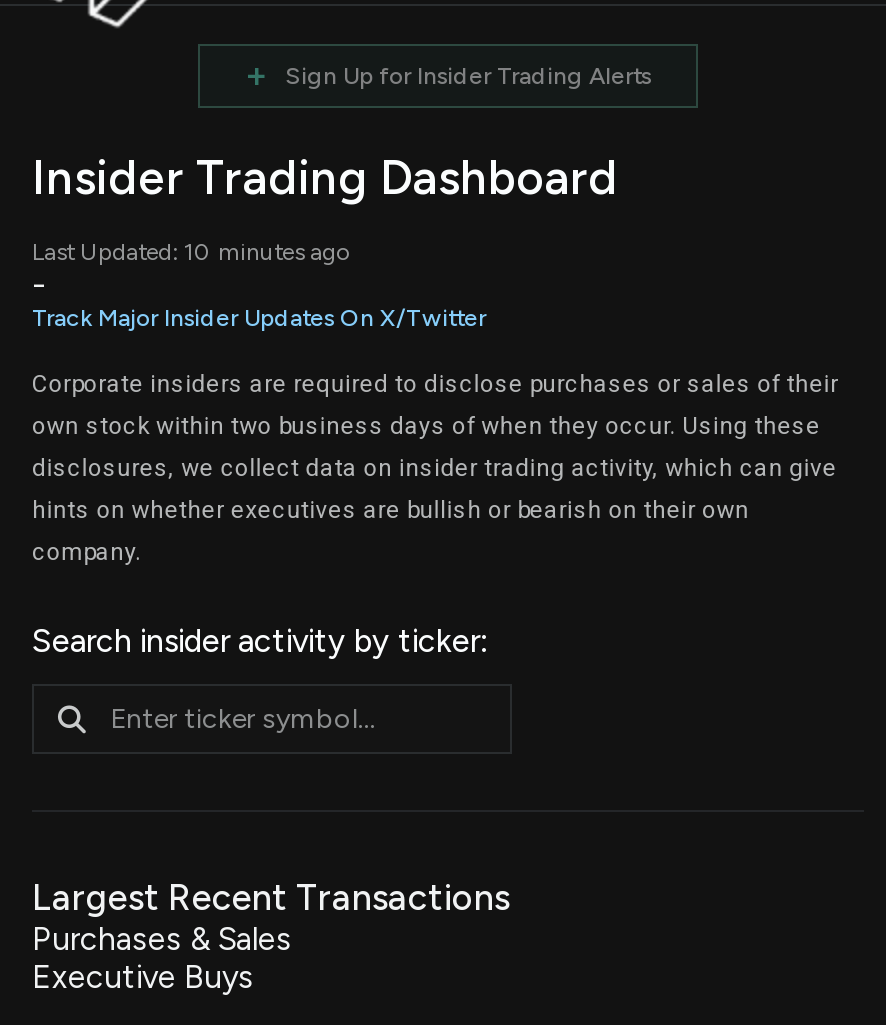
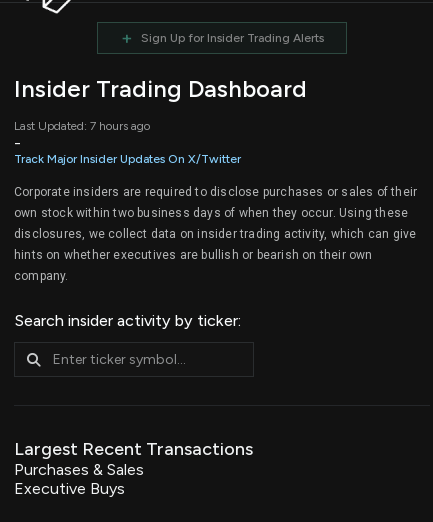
- Last Updated: 10 minutes ago
+ Last Updated: 7 hours ago
